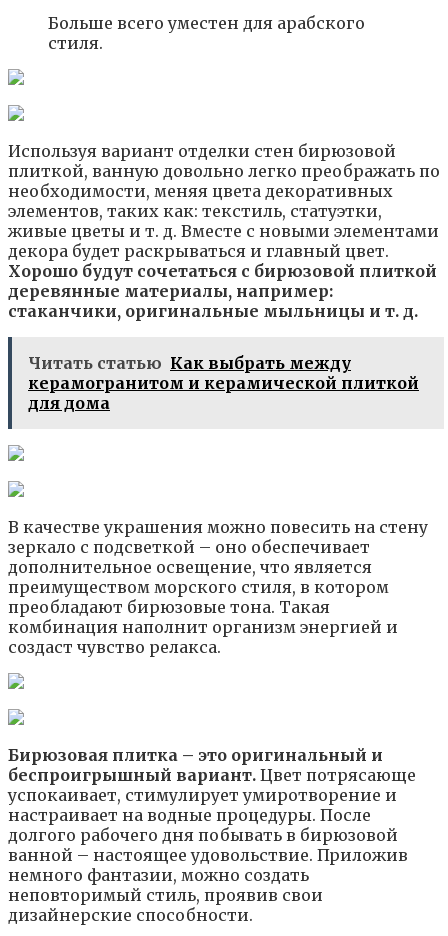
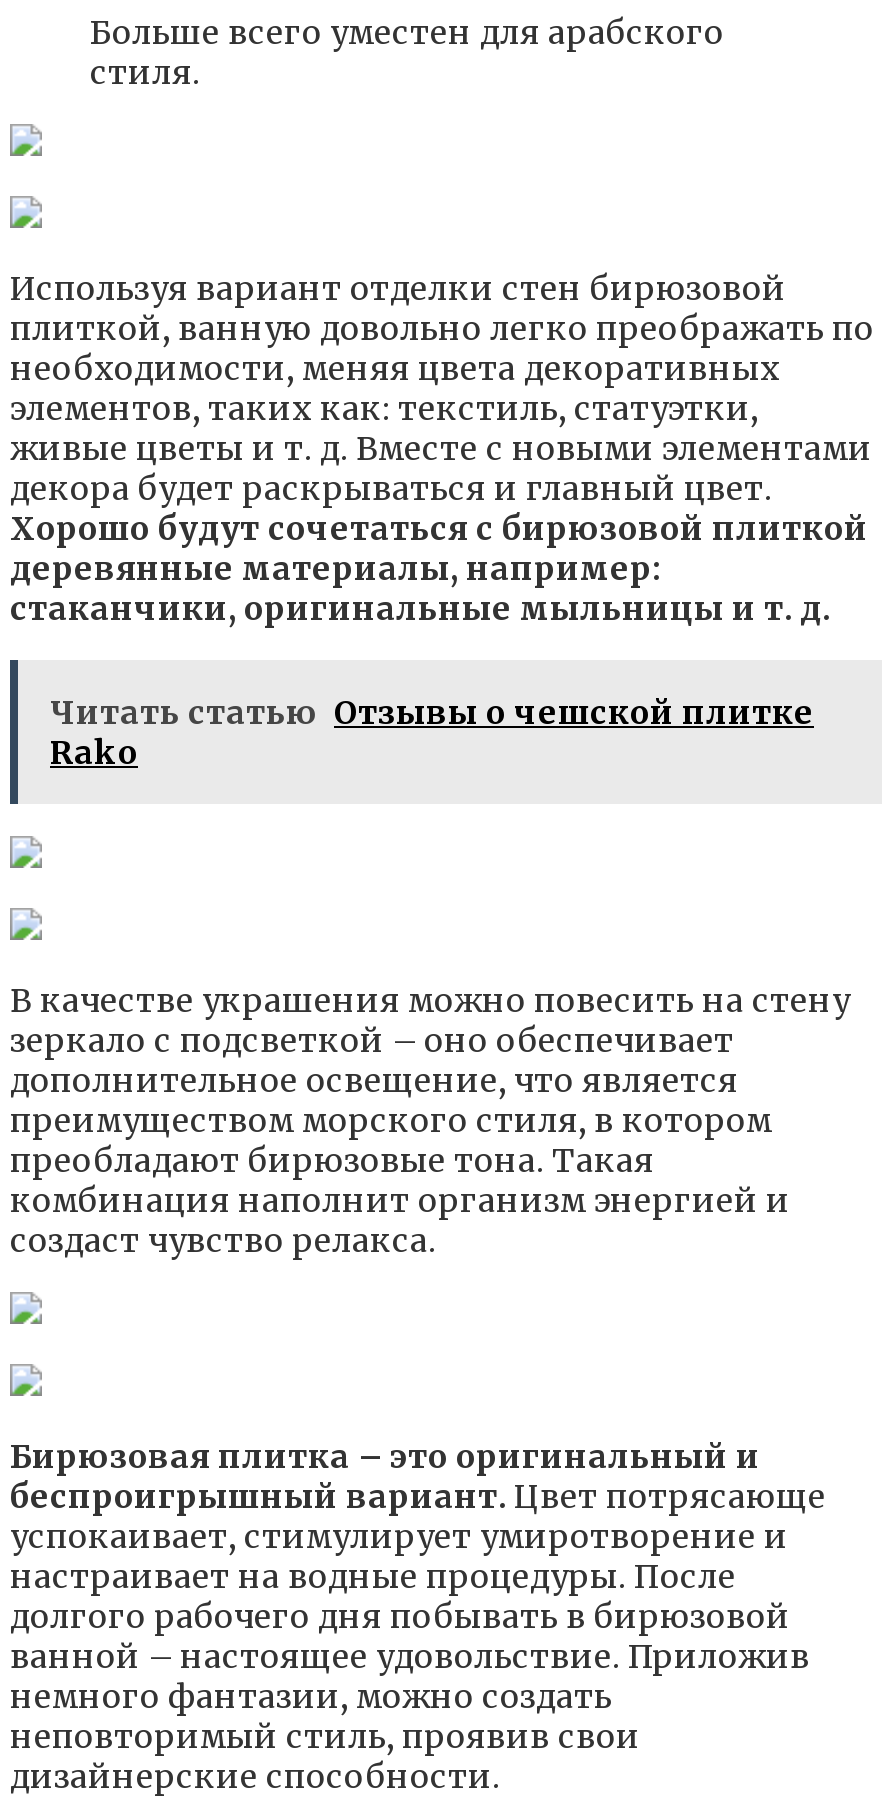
- Читать статью Как выбрать между
- керамогранитом и керамической плиткой
- для дома
+ Читать статью Отзывы о чешской плитке
+ Rako
